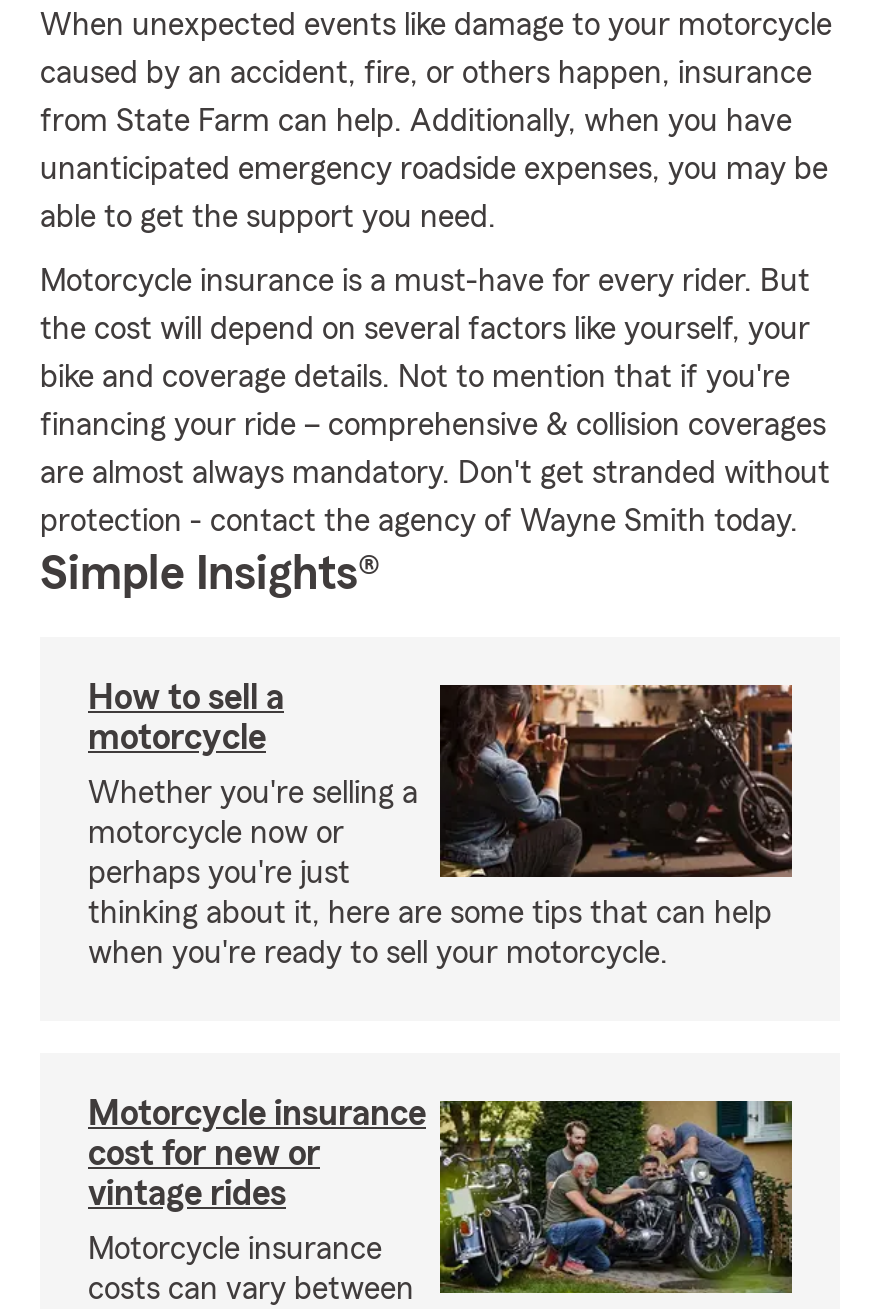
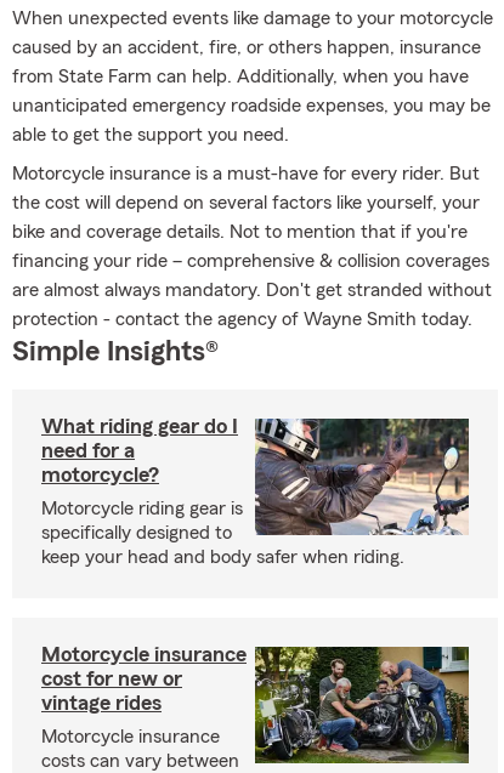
- How to sell a
- motorcycle
+ What riding gear do I
+ need for a
+ motorcycle?

- [image]
- Whether you're selling a
- motorcycle now or
- perhaps you're just
- thinking about it, here are some tips that can help
- when you're ready to sell your motorcycle.
+ [image]
+ Motorcycle riding gear is
+ specifically designed to
+ keep your head and body safer when riding.
